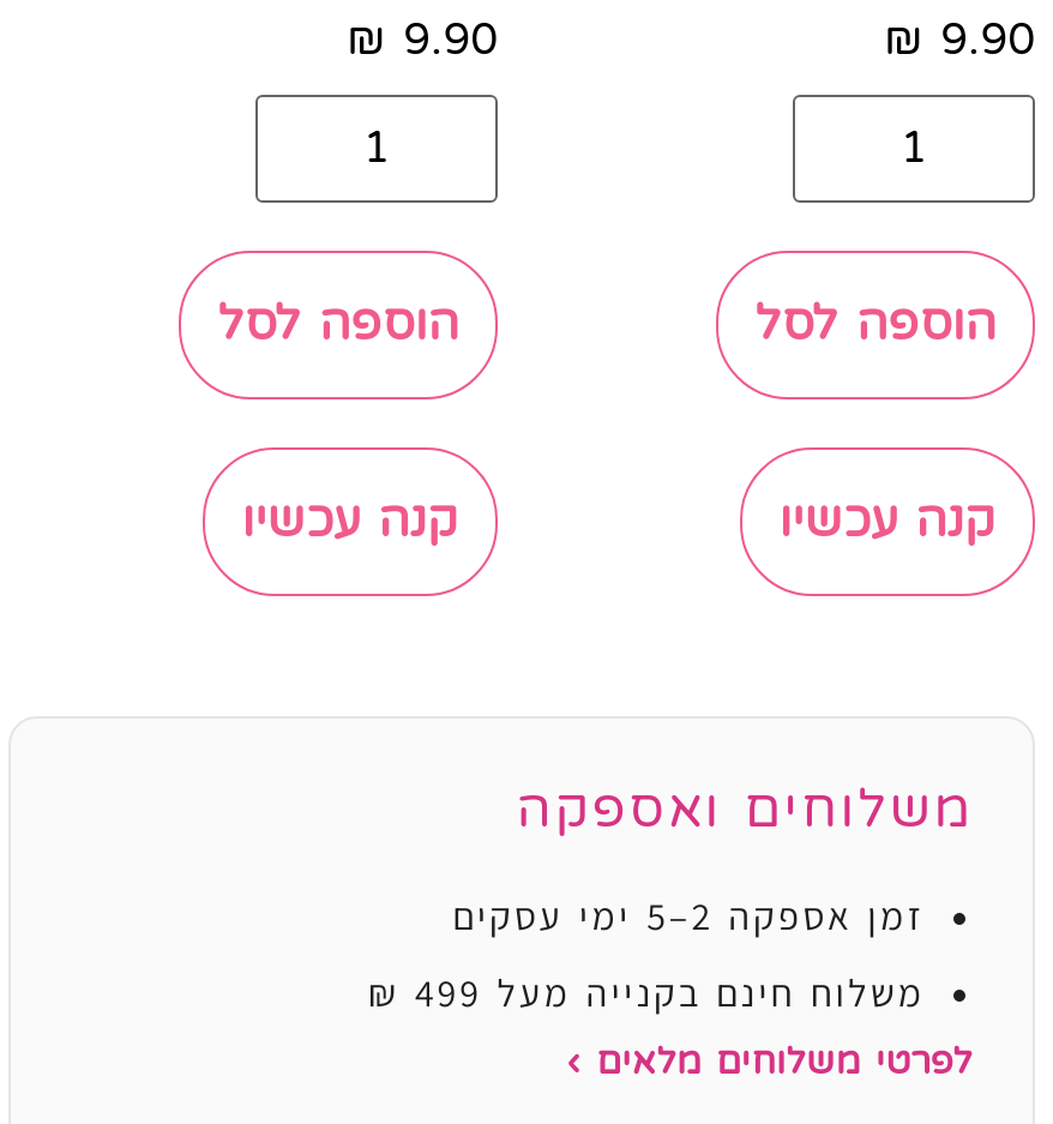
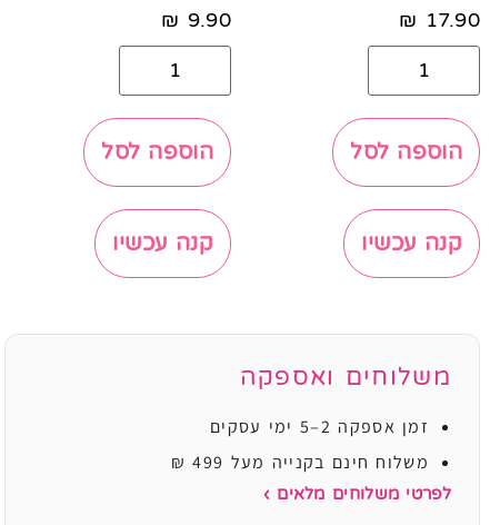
- 9.90
+ 17.90
